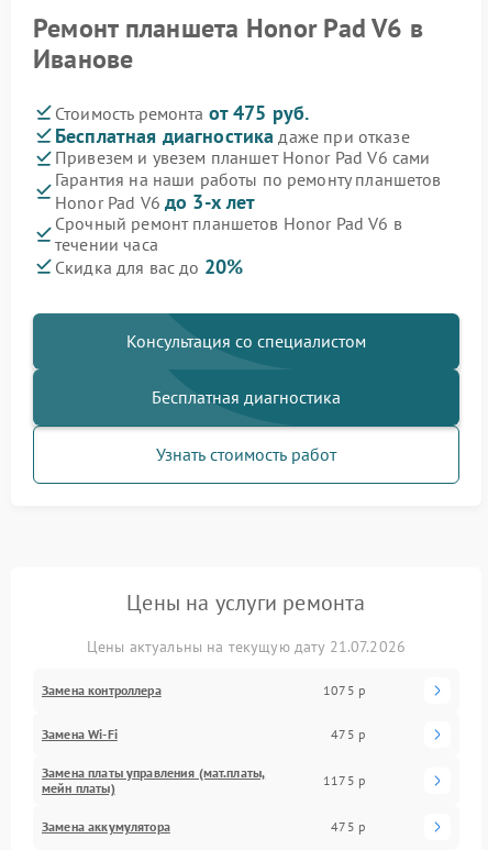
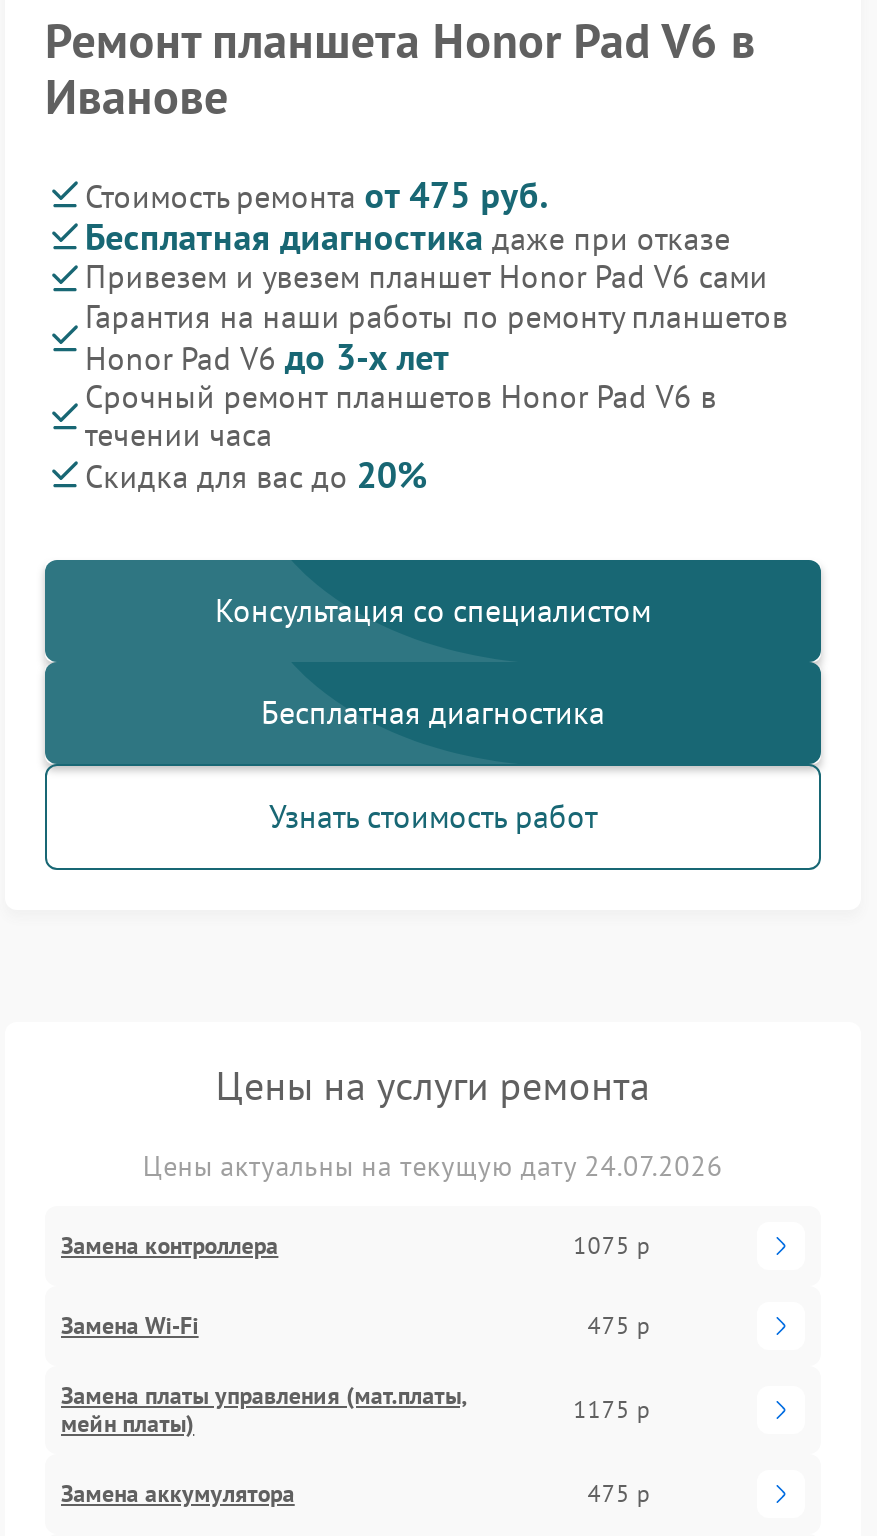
- Цены актуальны на текущую дату 21.07.2026
+ Цены актуальны на текущую дату 24.07.2026
